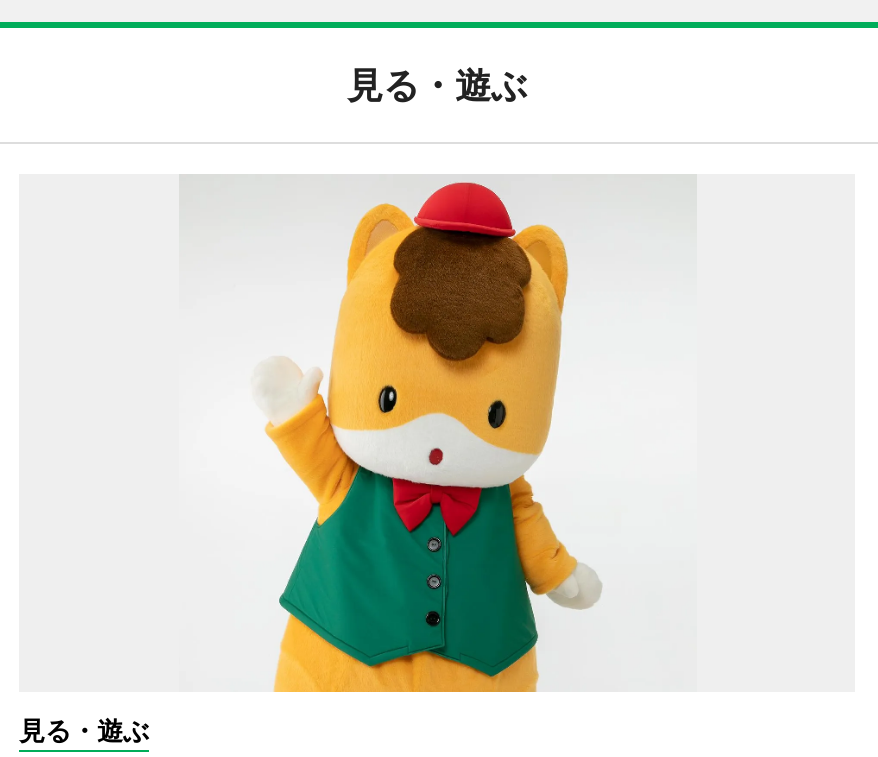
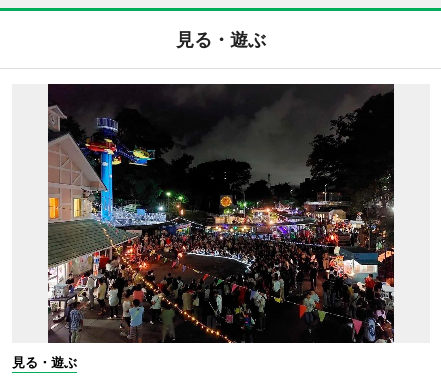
- [image]
+ [image]
